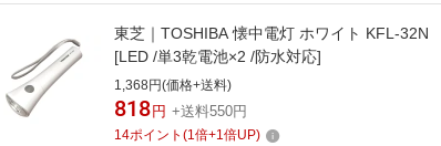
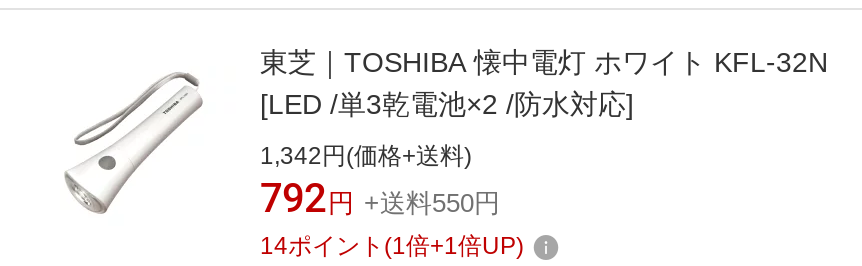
- 1,368円(価格+送料)
+ 1,342円(価格+送料)

- 818円 +送料550円
+ 792円 +送料550円
